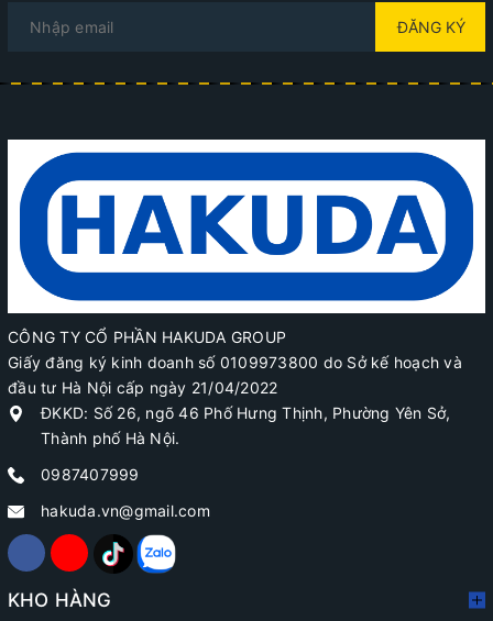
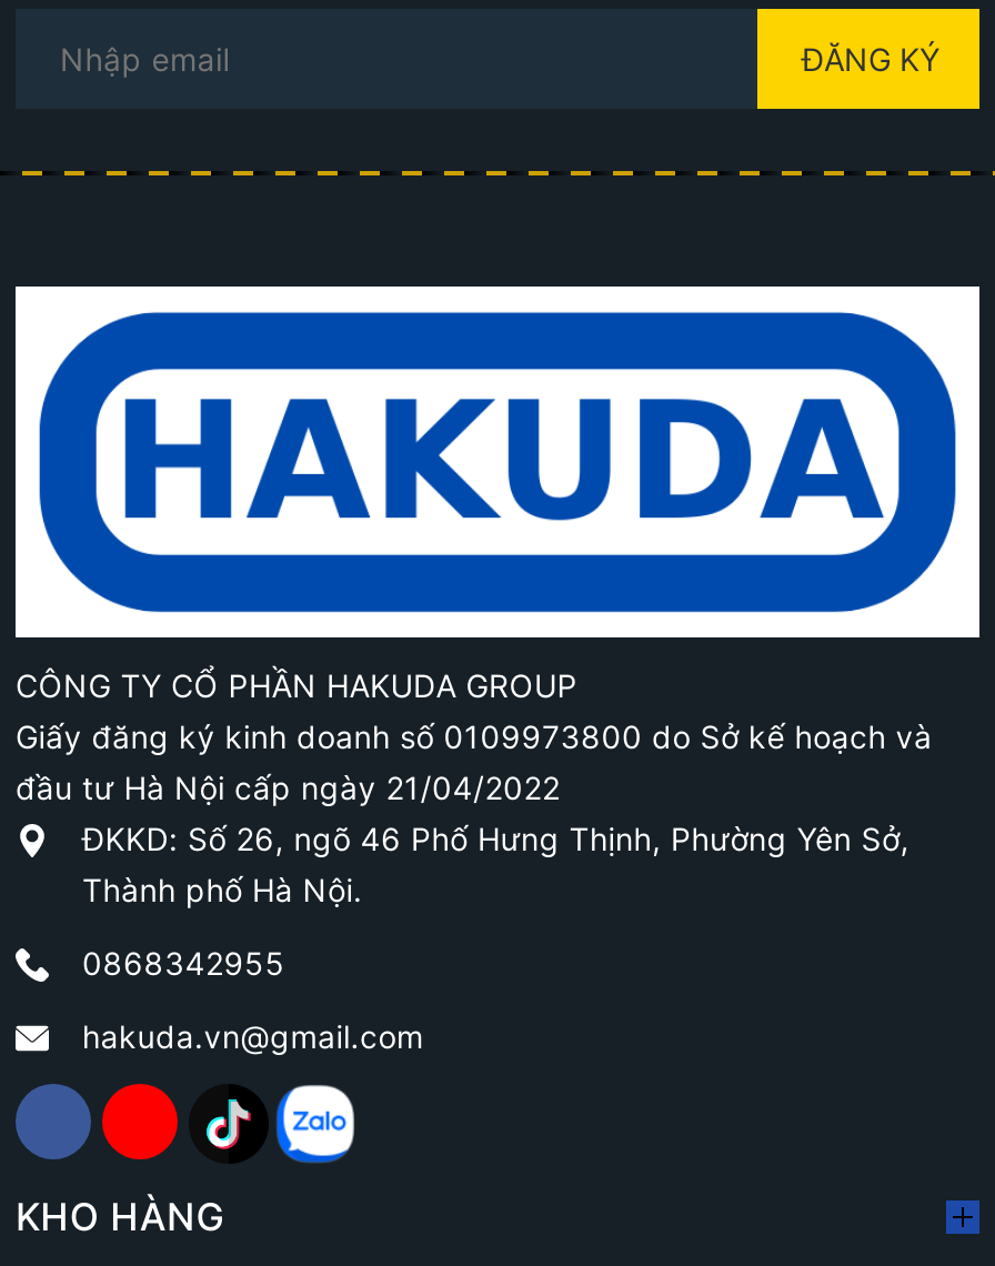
- 0987407999
+ 0868342955
